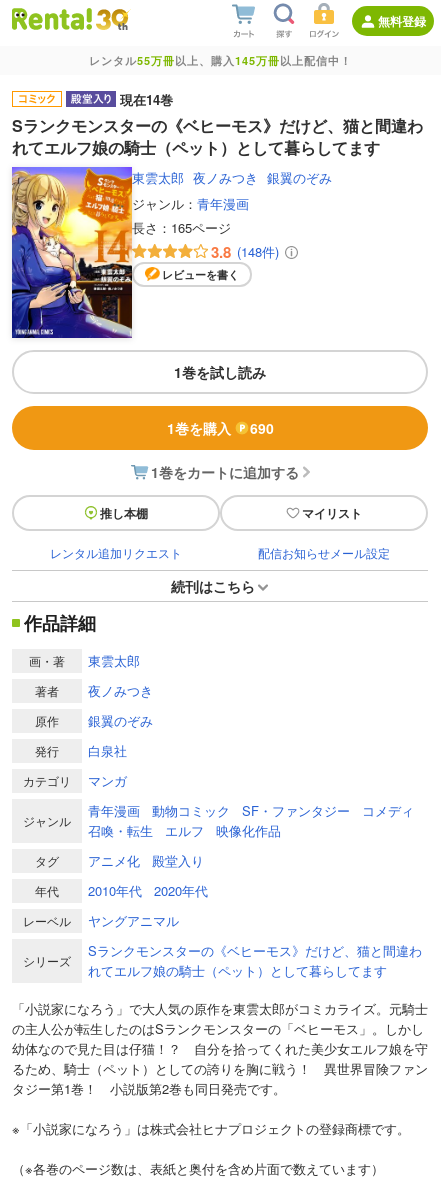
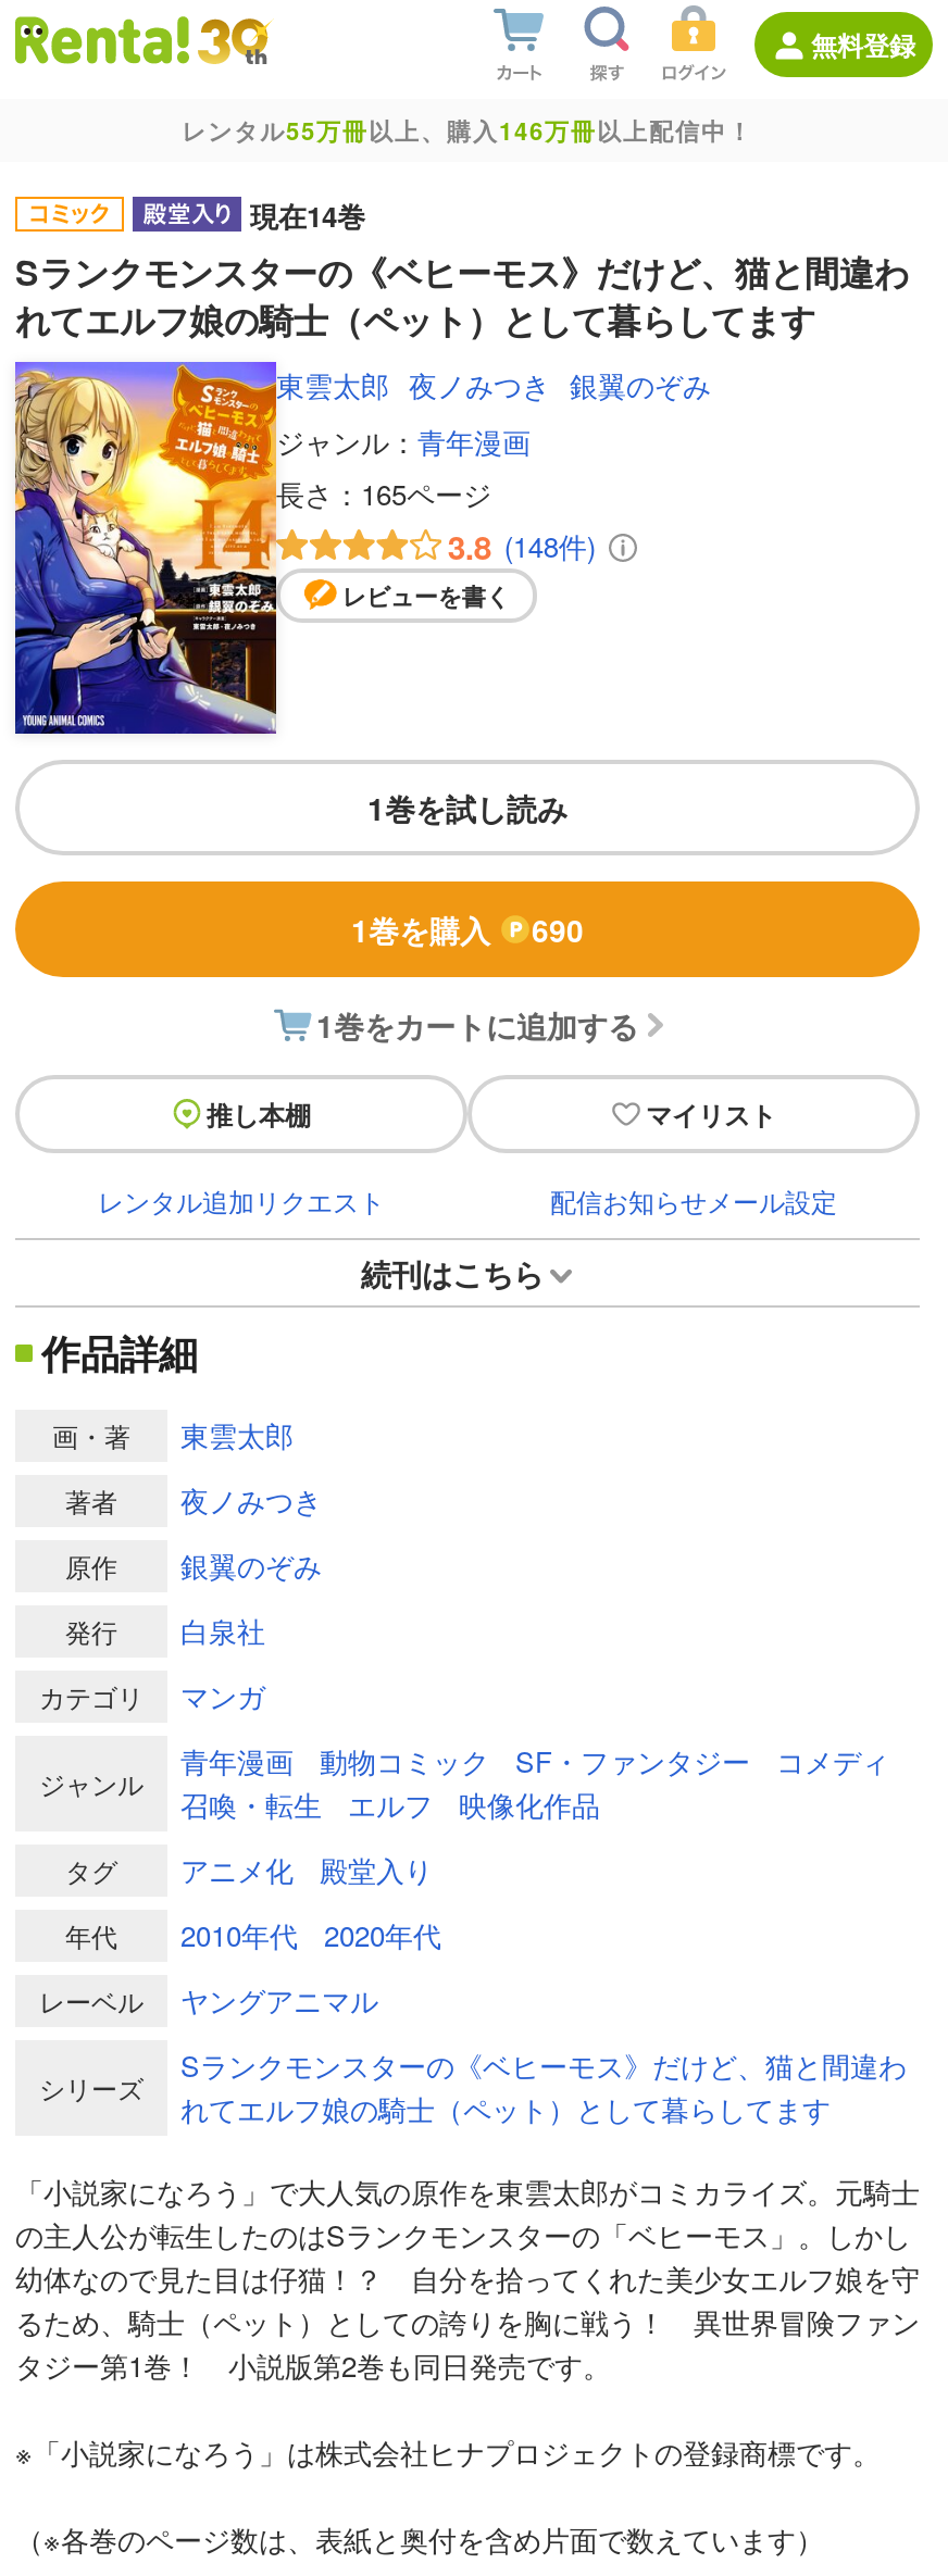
- レンタル55万冊以上、購入145万冊以上配信中！
+ レンタル55万冊以上、購入146万冊以上配信中！
